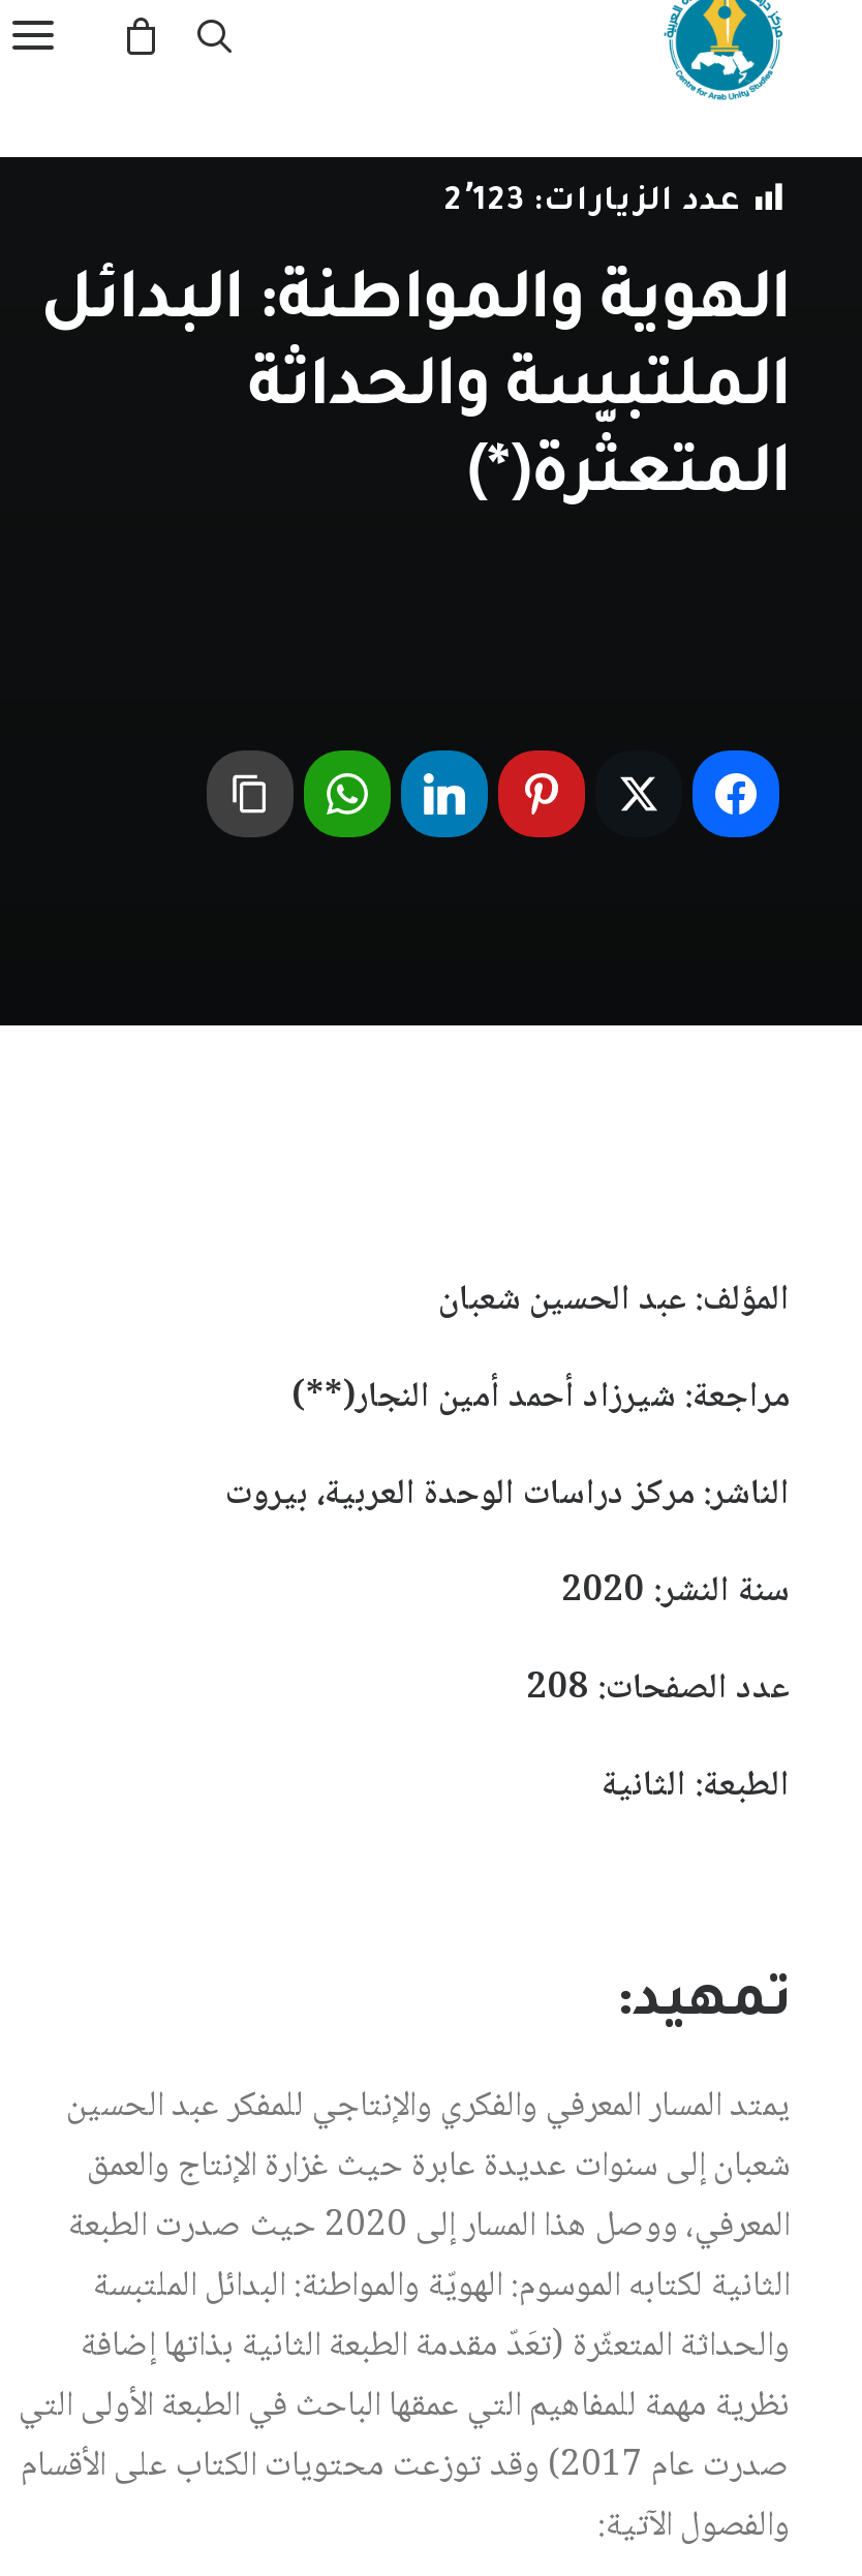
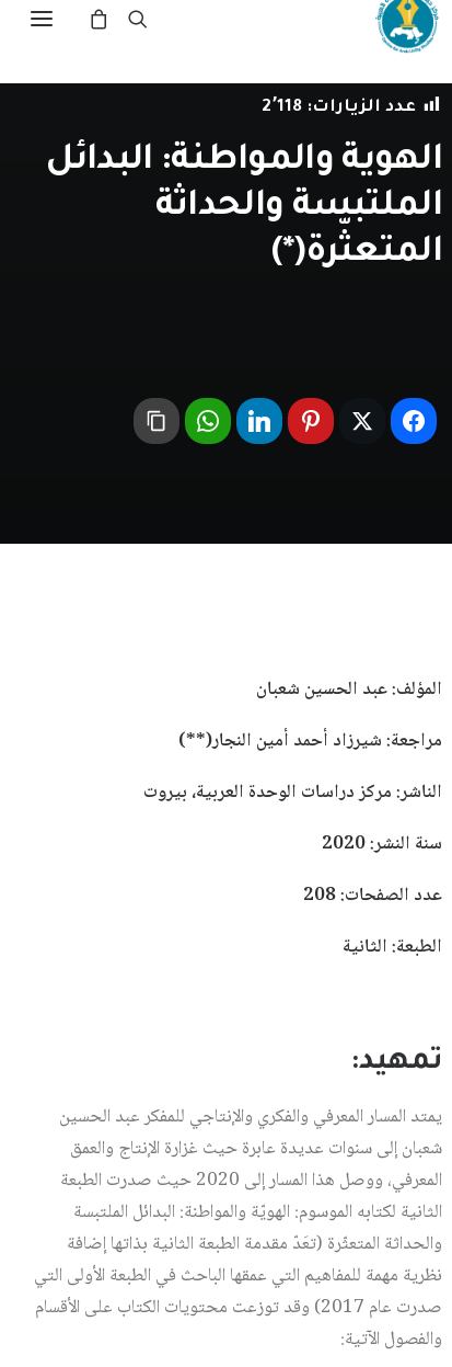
- عدد الزيارات: 2٬123
+ عدد الزيارات: 2٬118
